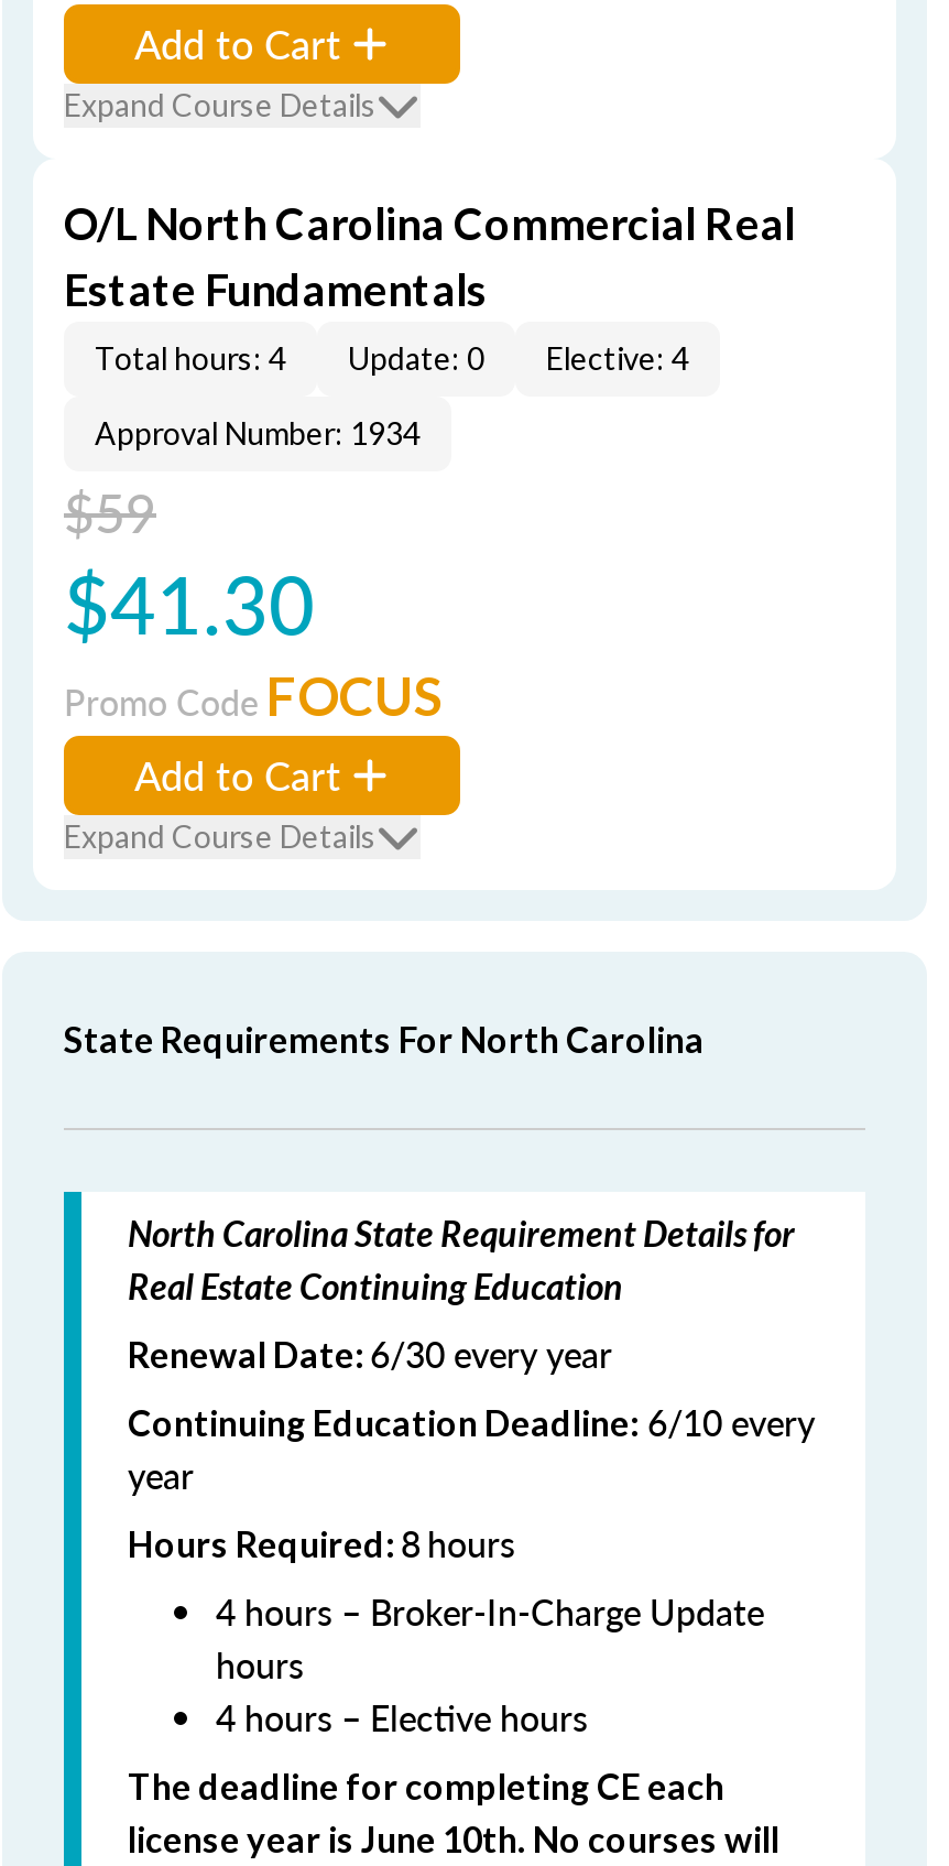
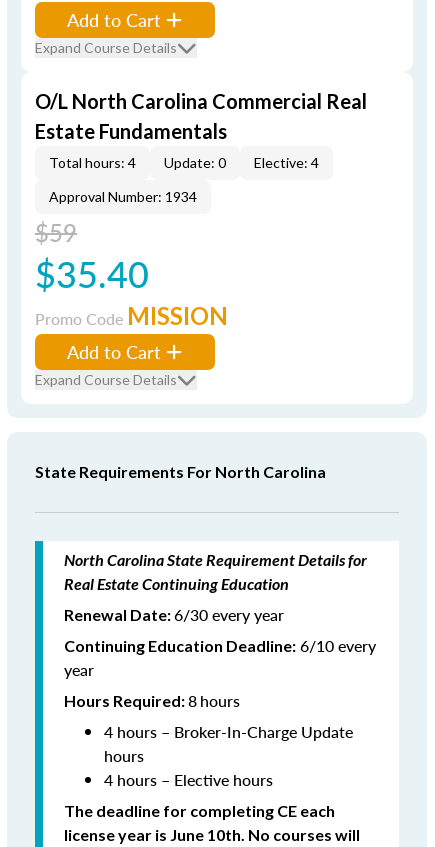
- $41.30
+ $35.40

- Promo Code FOCUS
+ Promo Code MISSION
